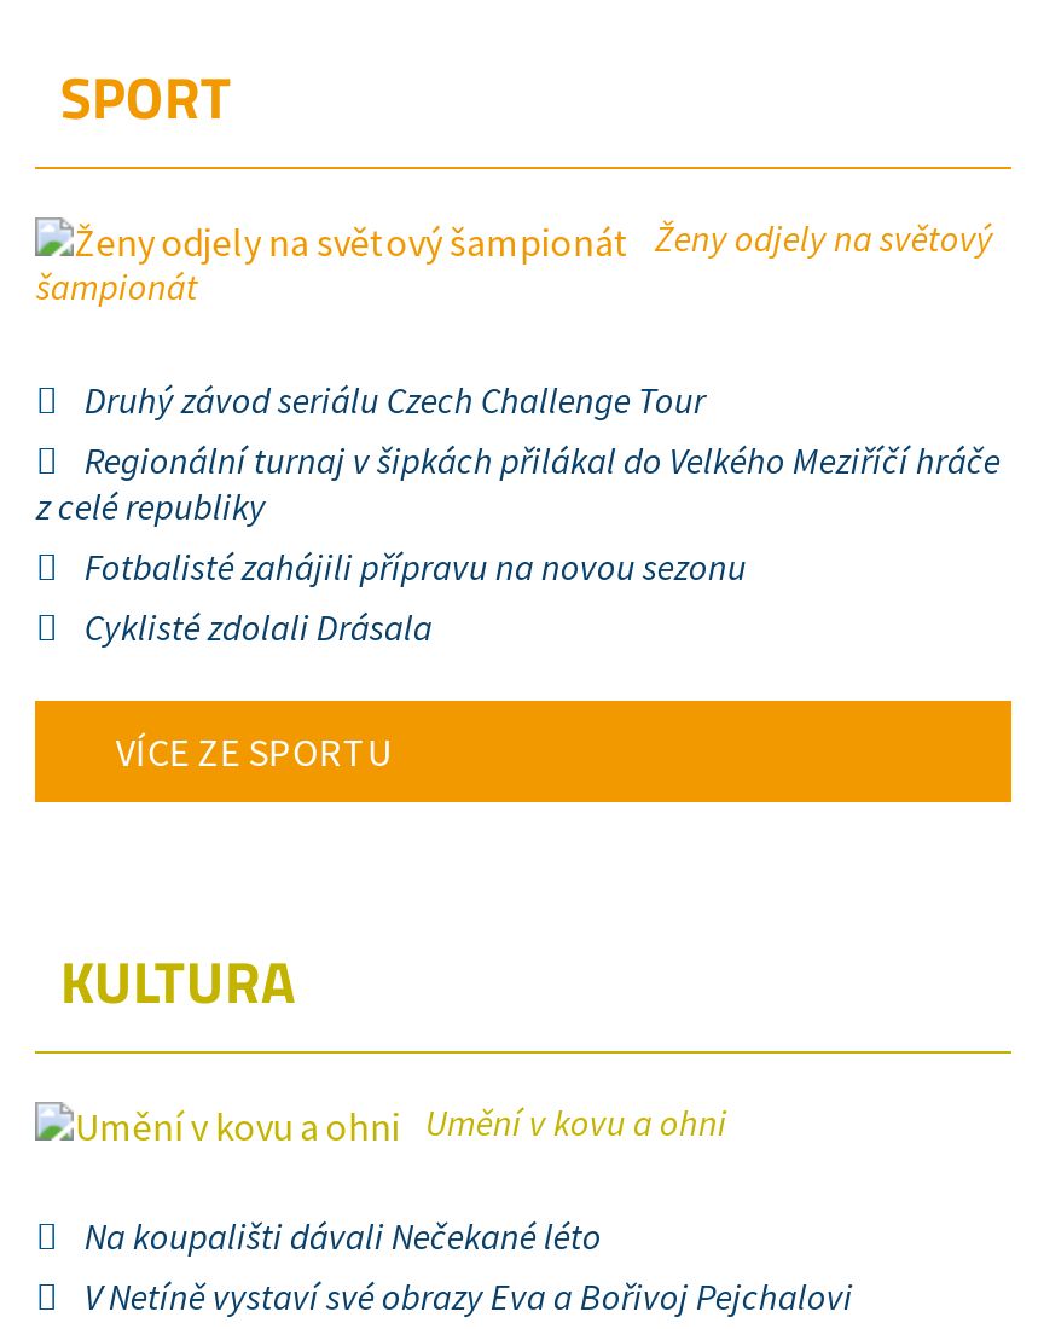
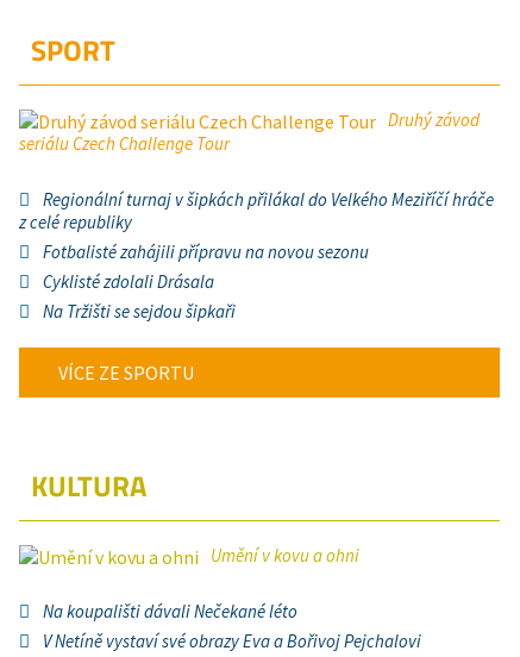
- Ženy odjely na světový
- šampionát
- Druhý závod seriálu Czech Challenge Tour
+ Druhý závod
+ seriálu Czech Challenge Tour

moved up: Regionální turnaj v šipkách přilákal do Velkého Meziříčí hráče | z celé republiky | Fotbalisté zahájili přípravu na novou sezonu | Cyklisté zdolali Drásala

+ Na Tržišti se sejdou šipkaři
